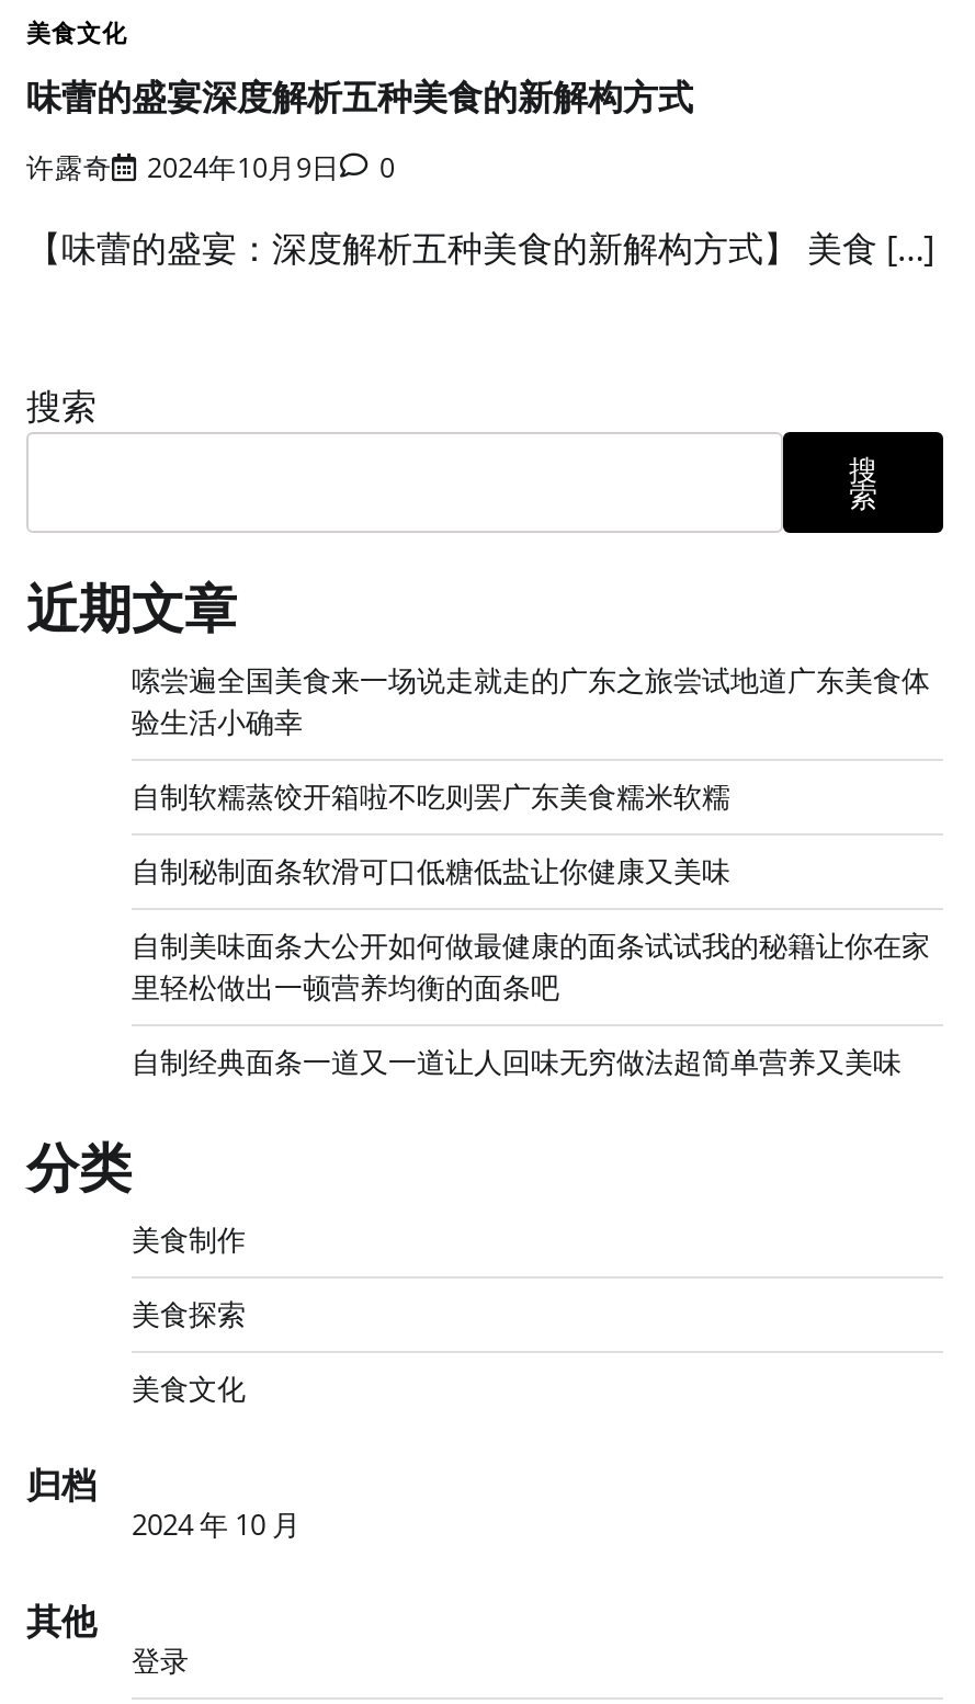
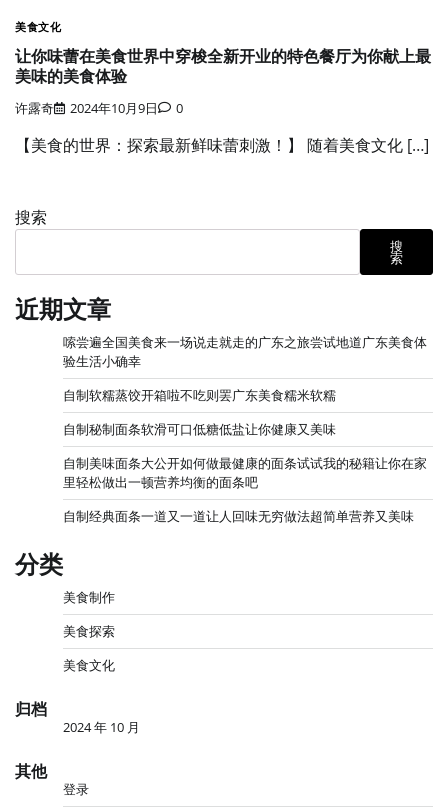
- 味蕾的盛宴深度解析五种美食的新解构方式
+ 让你味蕾在美食世界中穿梭全新开业的特色餐厅为你献上最
+ 美味的美食体验

- 【味蕾的盛宴：深度解析五种美食的新解构方式】 美食 […]
+ 【美食的世界：探索最新鲜味蕾刺激！】 随着美食文化 […]
